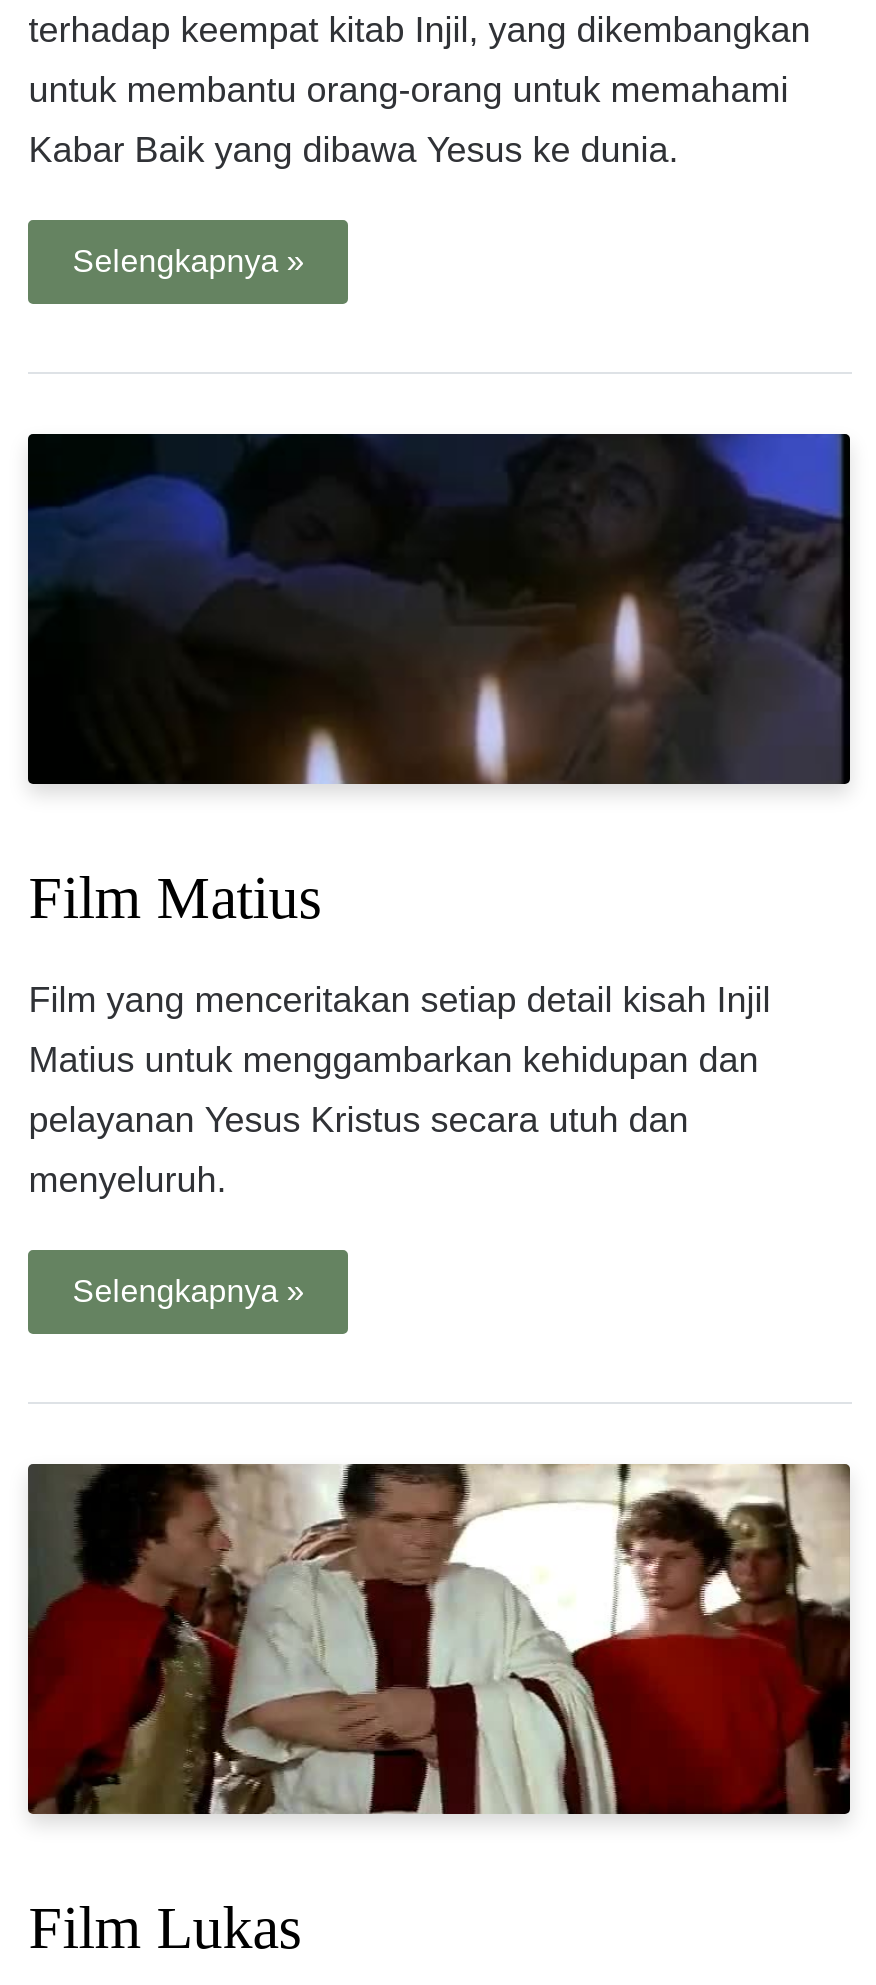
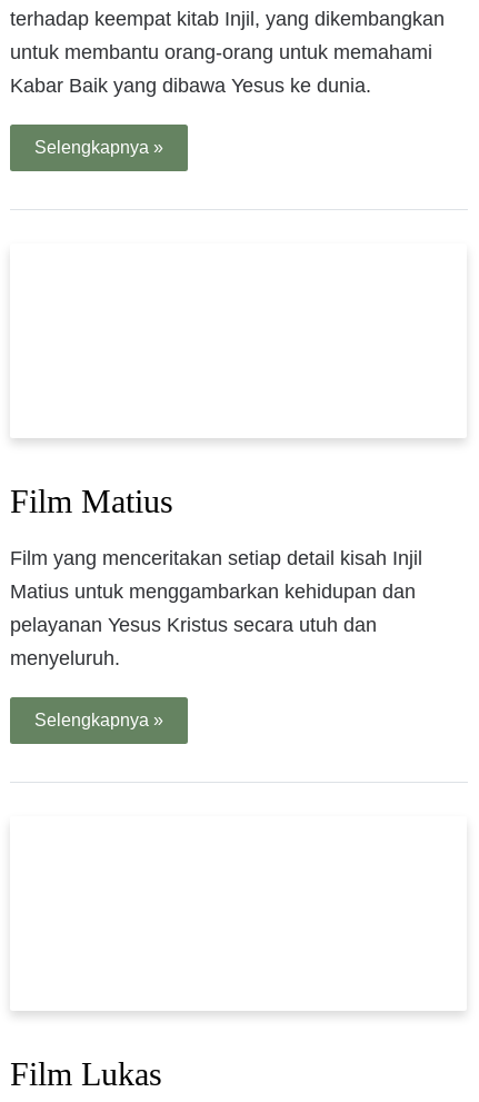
- [image]

- [image]
